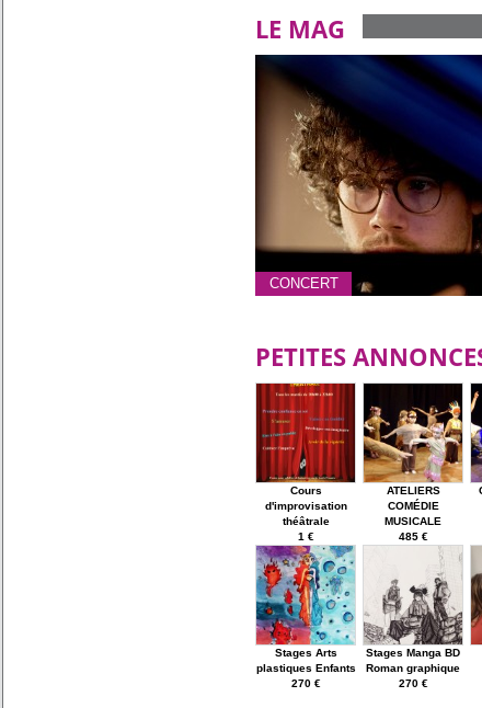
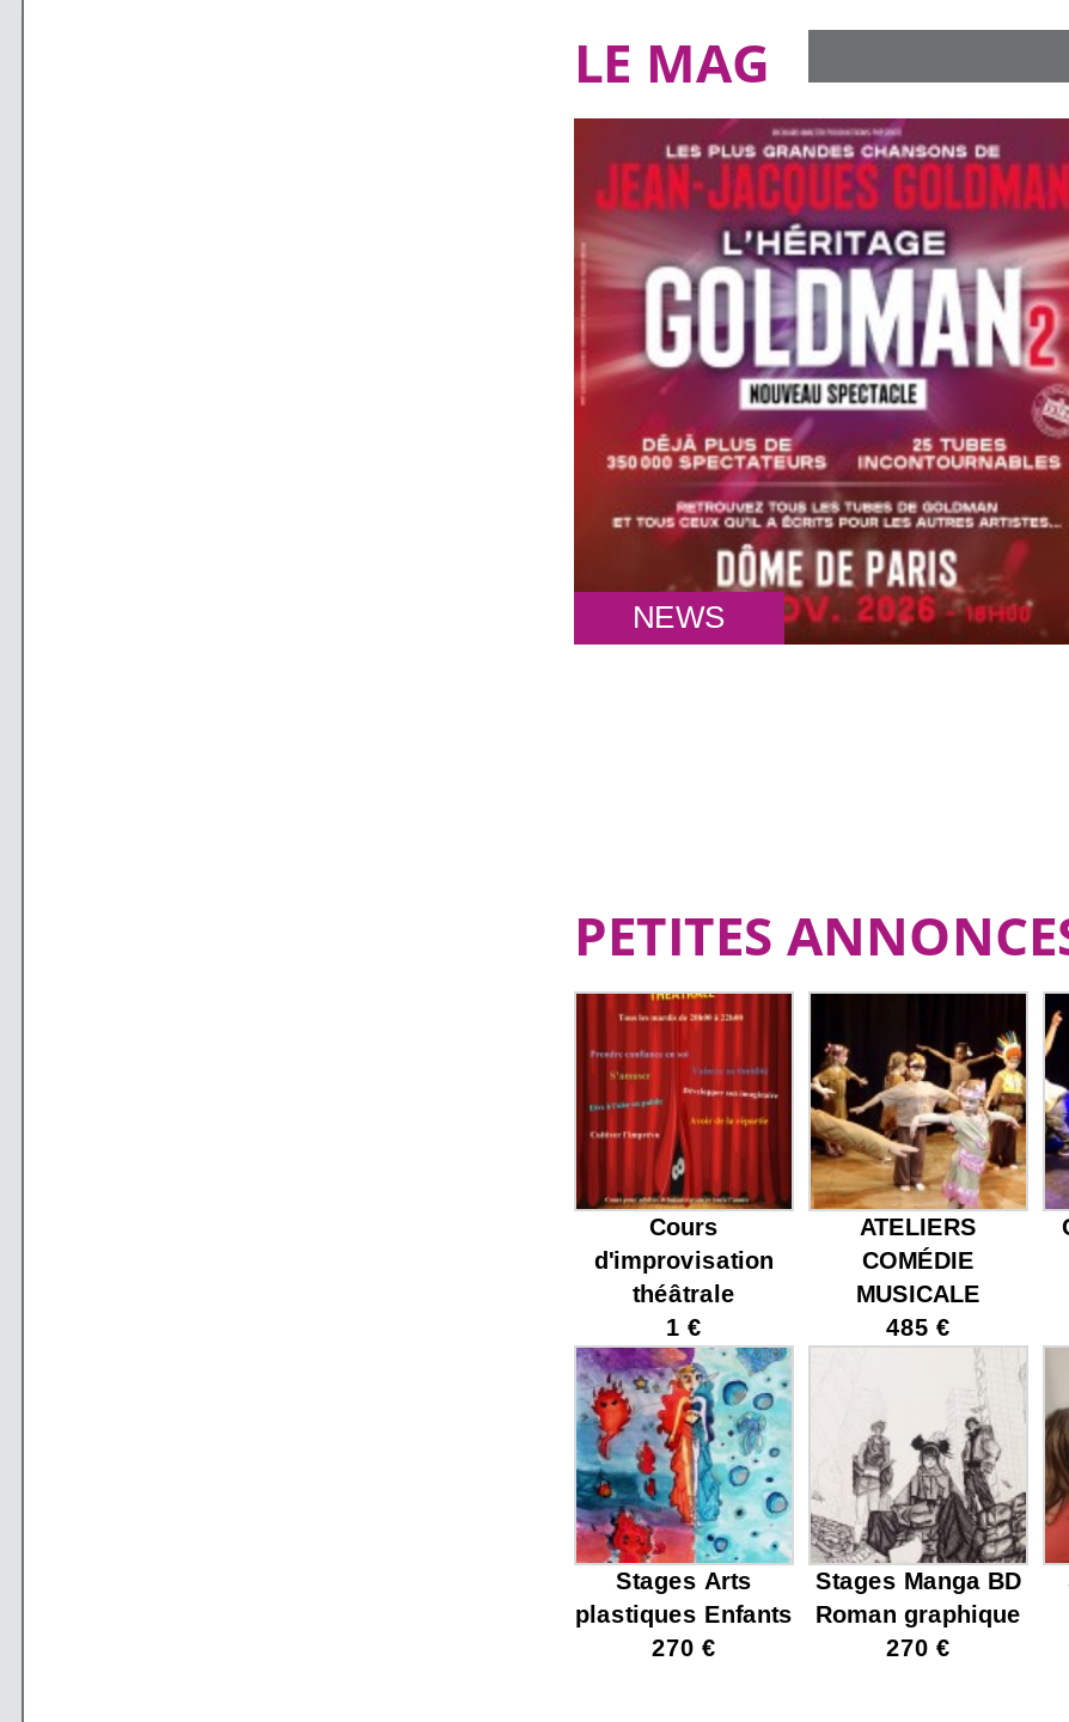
- [image]
- CONCERT
+ [image]
+ NEWS
